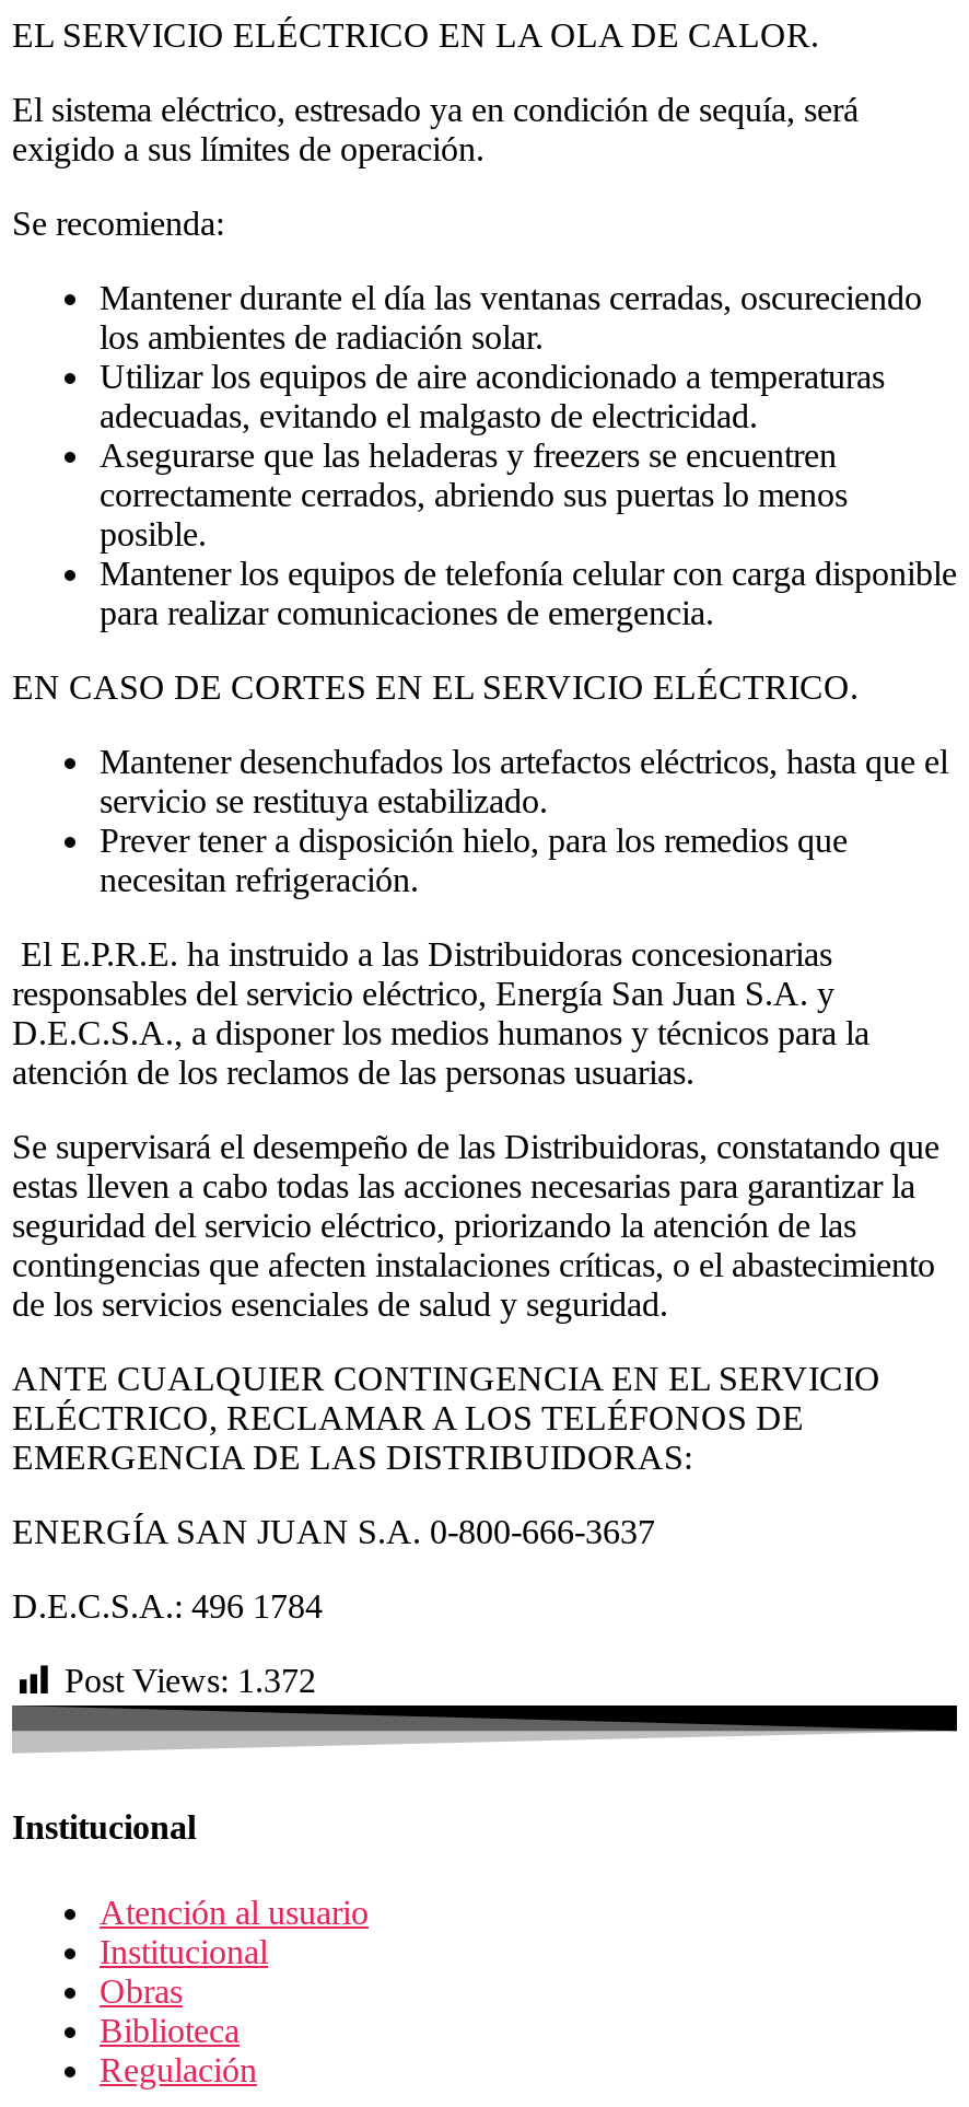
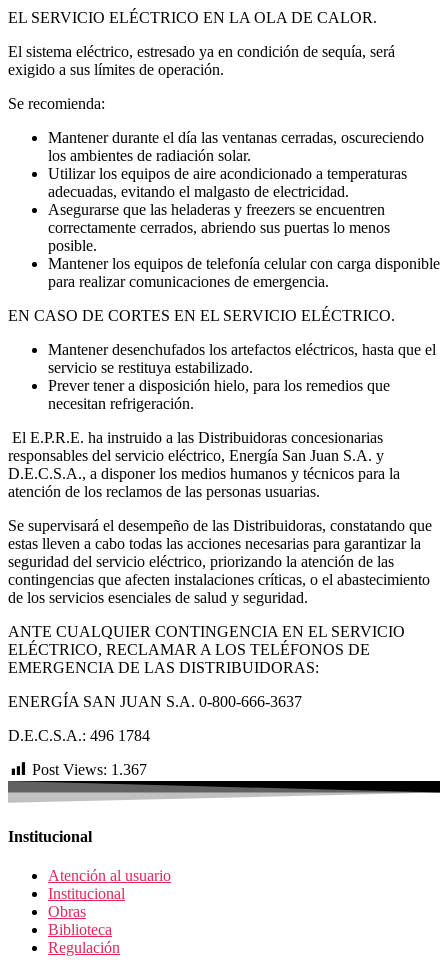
- Post Views: 1.372
+ Post Views: 1.367
